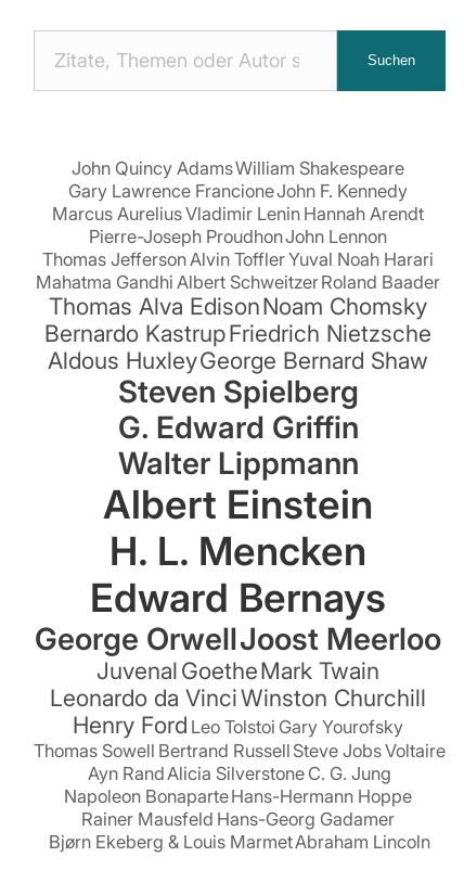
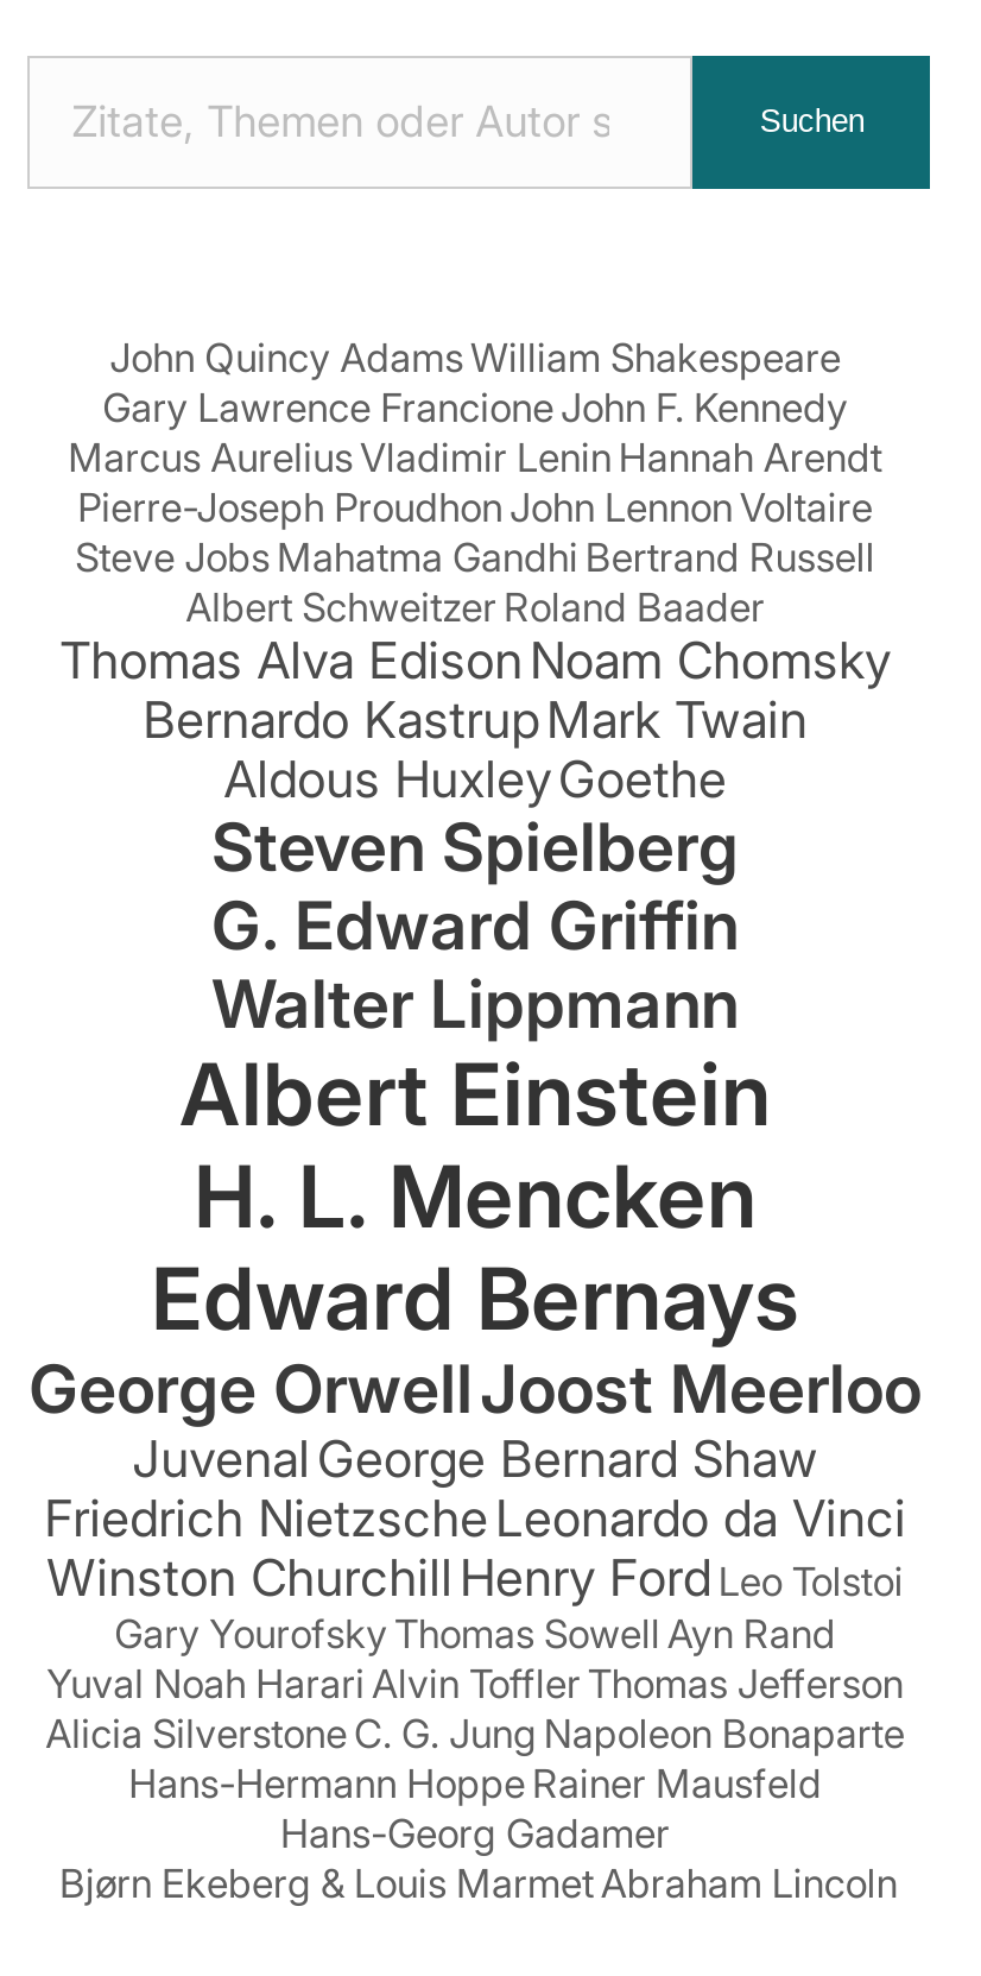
- Pierre-Joseph Proudhon John Lennon
- Thomas Jefferson Alvin Toffler Yuval Noah Harari
- Mahatma Gandhi Albert Schweitzer Roland Baader
+ Pierre-Joseph Proudhon John Lennon Voltaire
+ Steve Jobs Mahatma Gandhi Bertrand Russell
+ Albert Schweitzer Roland Baader

- Bernardo Kastrup Friedrich Nietzsche
- Aldous Huxley George Bernard Shaw
+ Bernardo Kastrup Mark Twain
+ Aldous Huxley Goethe

- Juvenal Goethe Mark Twain
- Leonardo da Vinci Winston Churchill
- Henry Ford Leo Tolstoi Gary Yourofsky
- Thomas Sowell Bertrand Russell Steve Jobs Voltaire
- Ayn Rand Alicia Silverstone C. G. Jung
- Napoleon Bonaparte Hans-Hermann Hoppe
- Rainer Mausfeld Hans-Georg Gadamer
+ Juvenal George Bernard Shaw
+ Friedrich Nietzsche Leonardo da Vinci
+ Winston Churchill Henry Ford Leo Tolstoi
+ Gary Yourofsky Thomas Sowell Ayn Rand
+ Yuval Noah Harari Alvin Toffler Thomas Jefferson
+ Alicia Silverstone C. G. Jung Napoleon Bonaparte
+ Hans-Hermann Hoppe Rainer Mausfeld
+ Hans-Georg Gadamer
